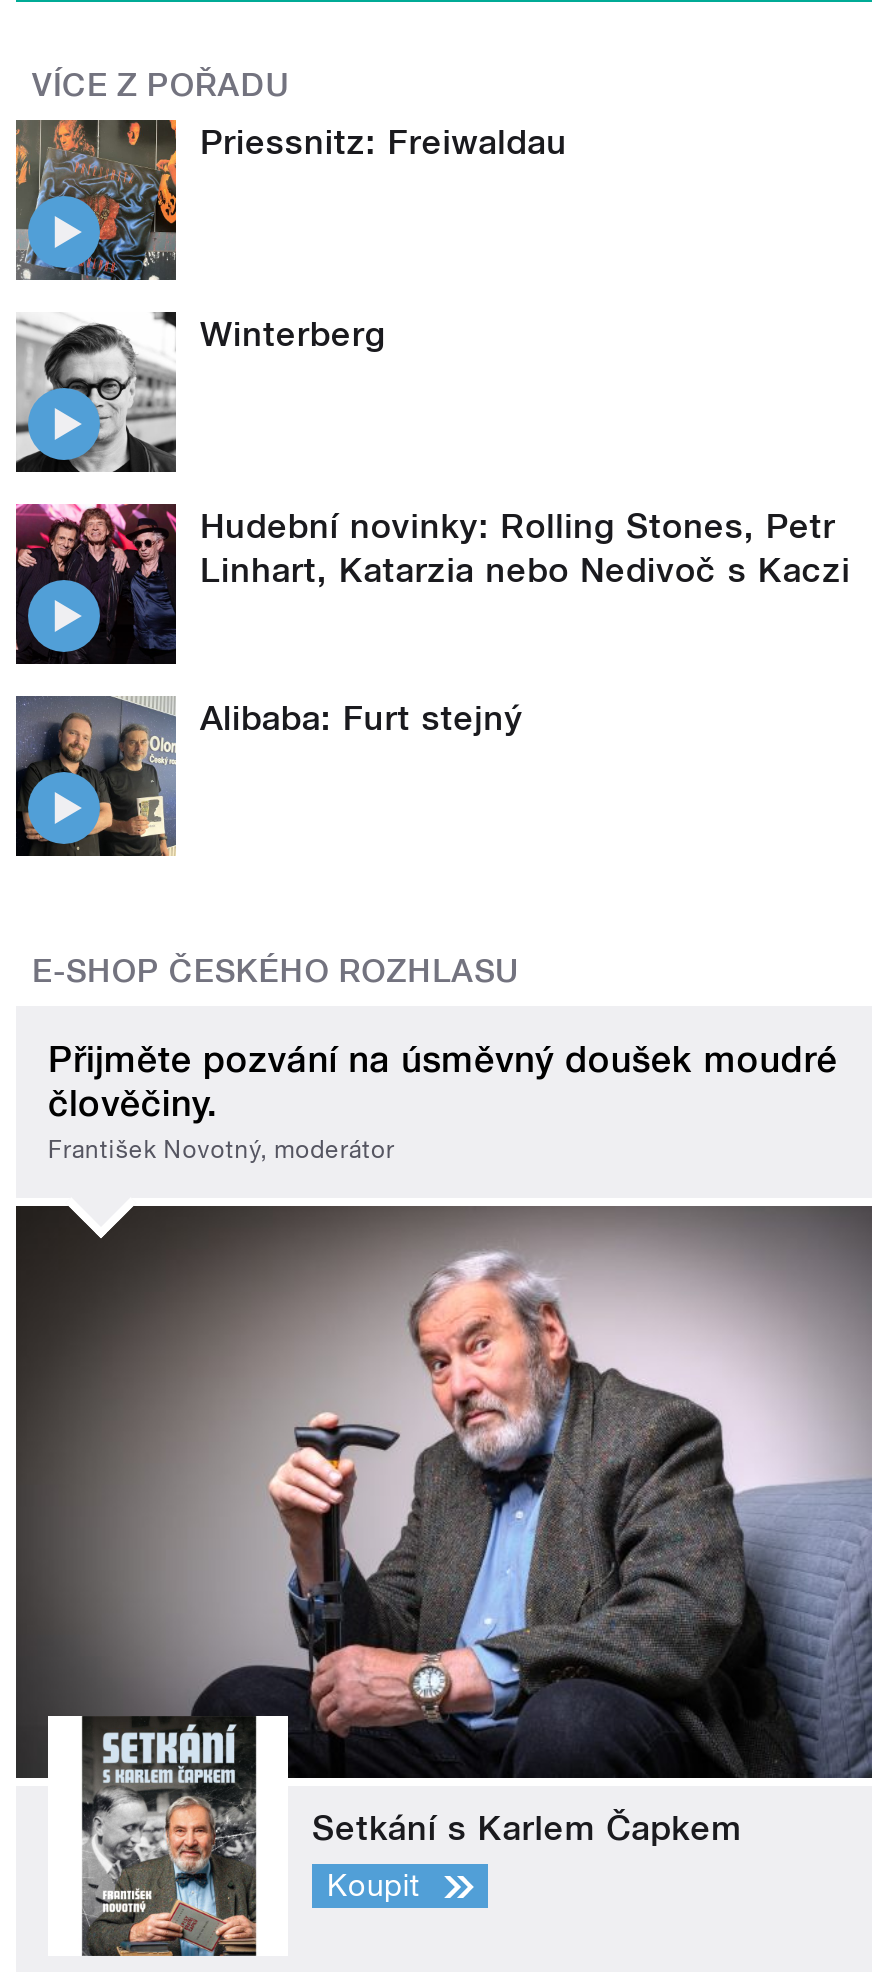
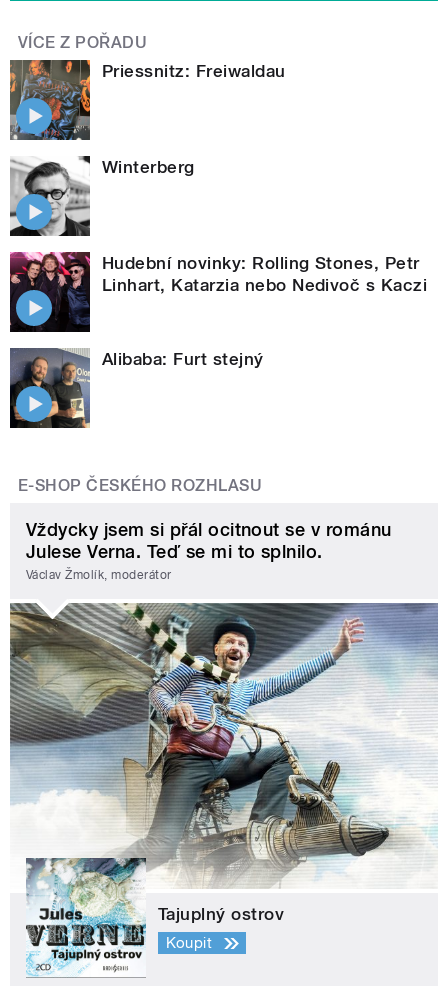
- Přijměte pozvání na úsměvný doušek moudré
- člověčiny.
- František Novotný, moderátor
+ Vždycky jsem si přál ocitnout se v románu
+ Julese Verna. Teď se mi to splnilo.
+ Václav Žmolík, moderátor

- [image]
- Setkání s Karlem Čapkem
+ [image]
+ Tajuplný ostrov
